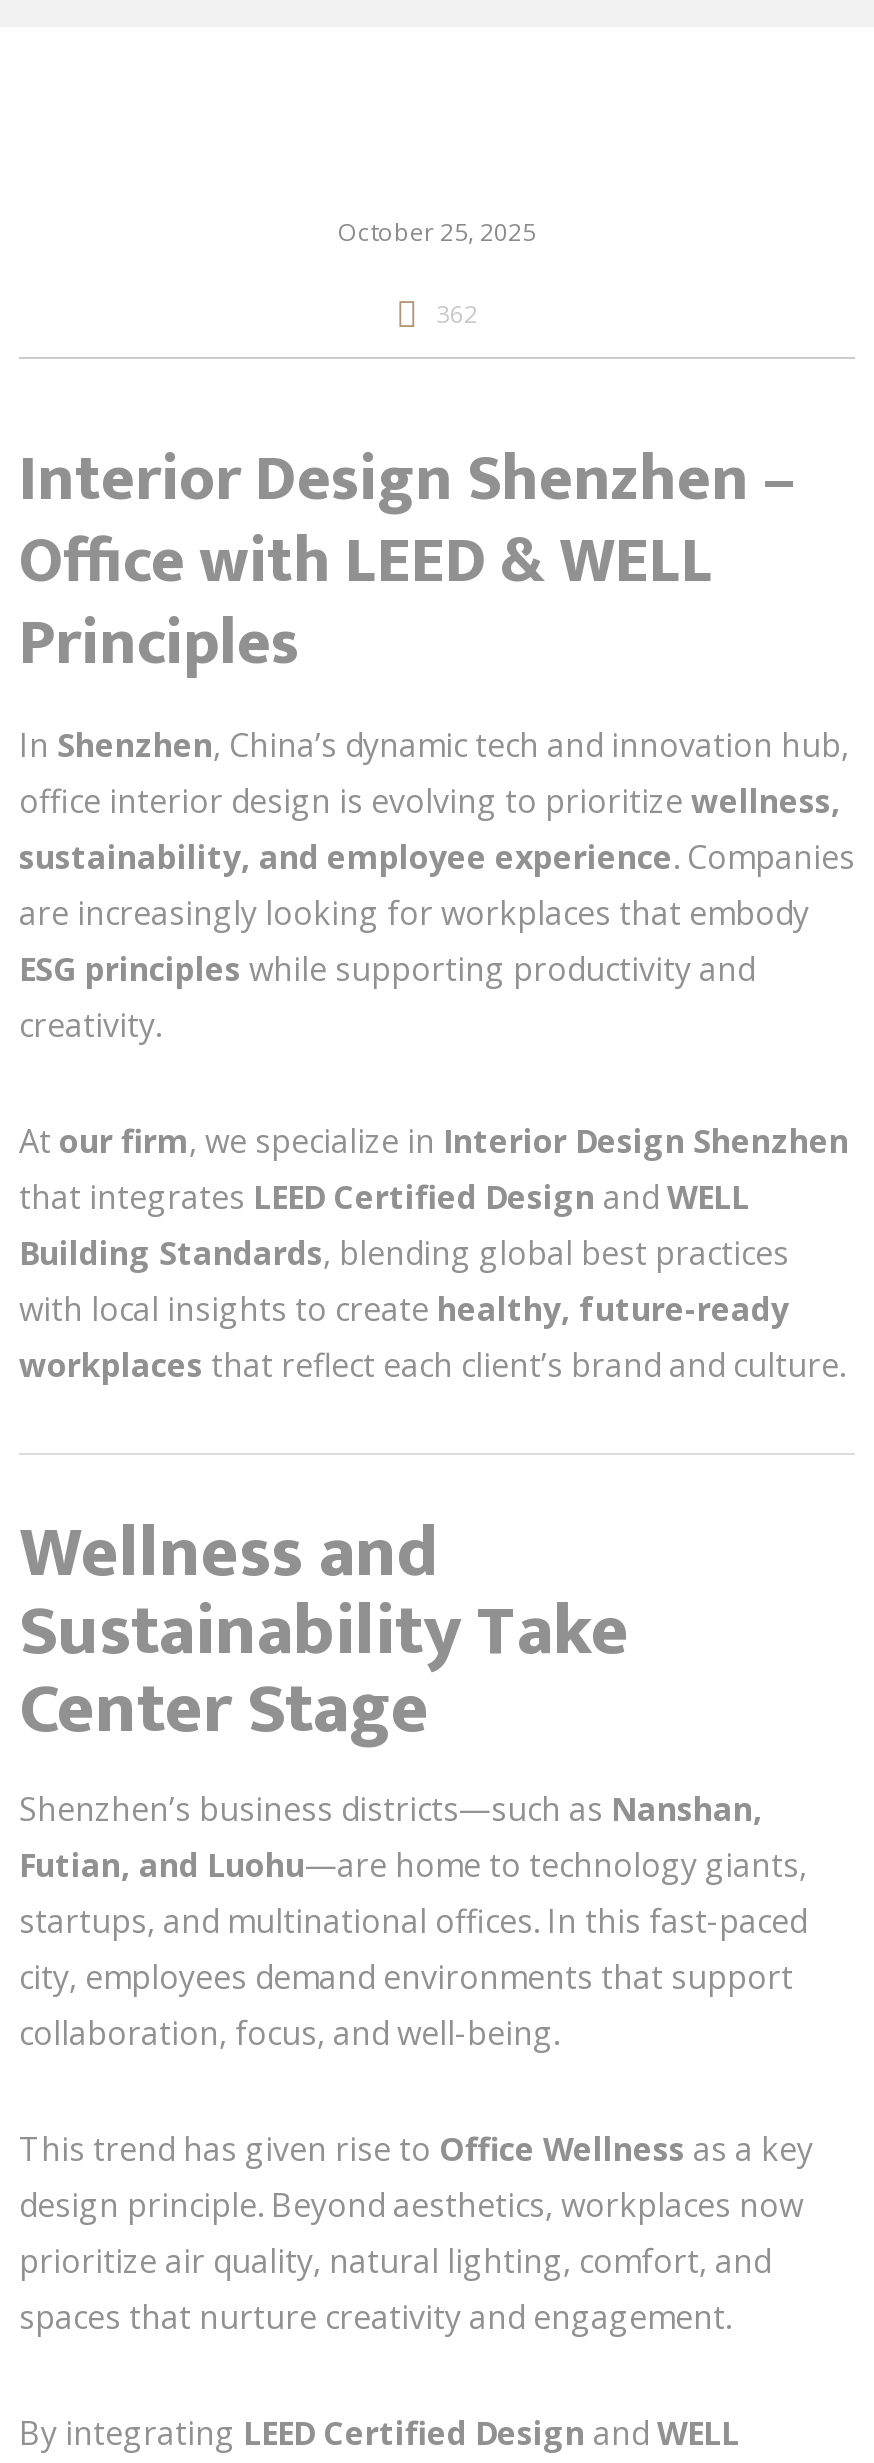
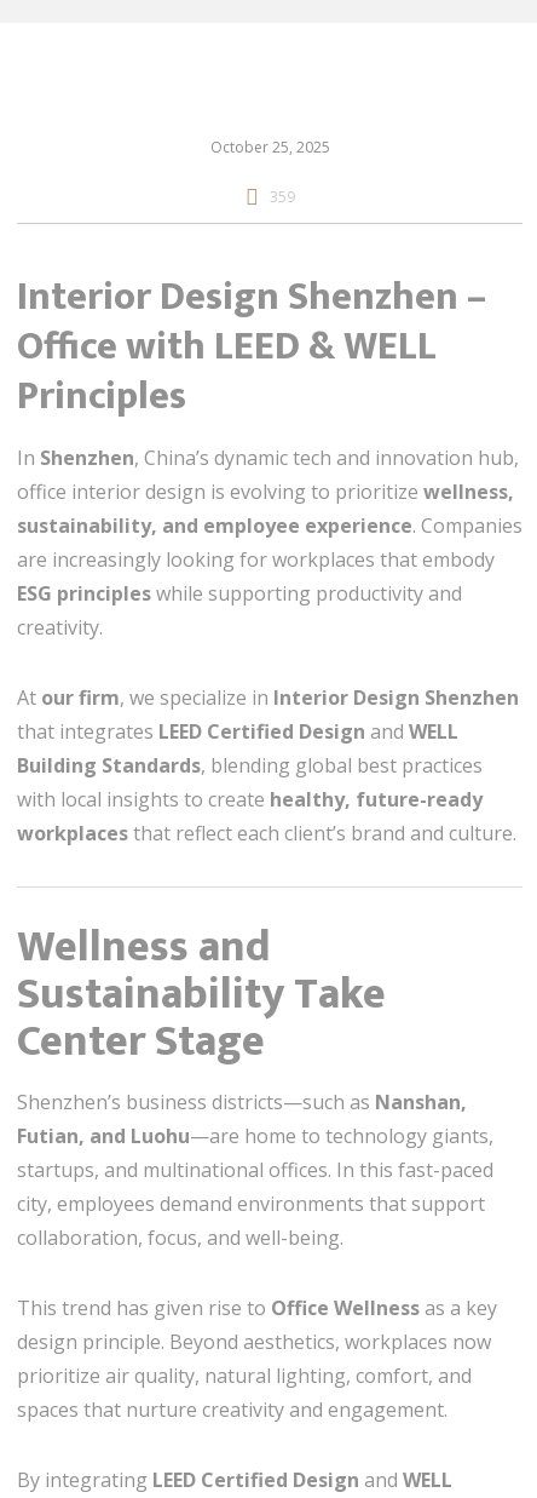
- 362
+ 359
